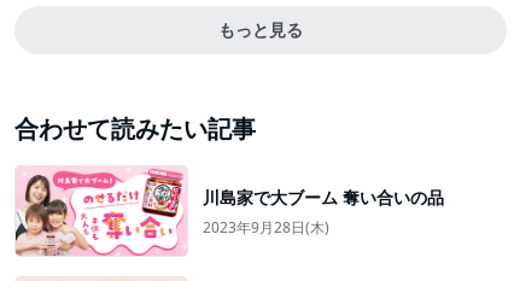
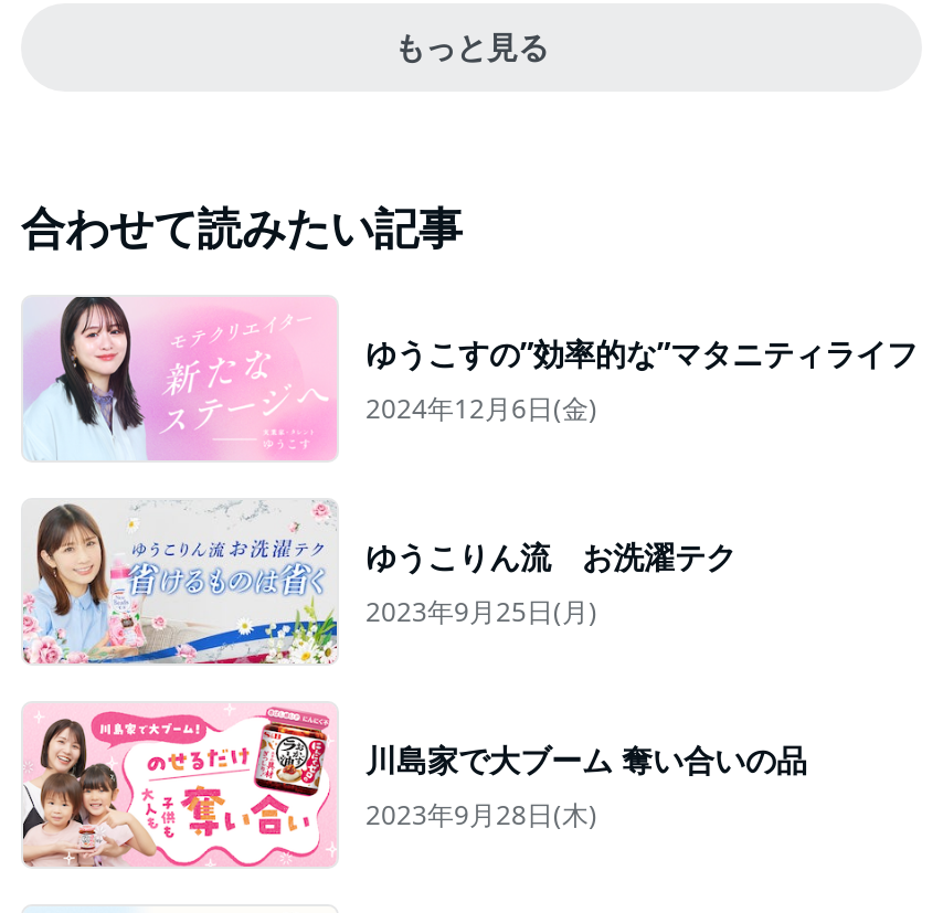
+ [image]
+ ゆうこりん流 お洗濯テク
+ 2023年9月25日(月)

+ [image]
+ ゆうこすの”効率的な”マタニティライフ
+ 2024年12月6日(金)
